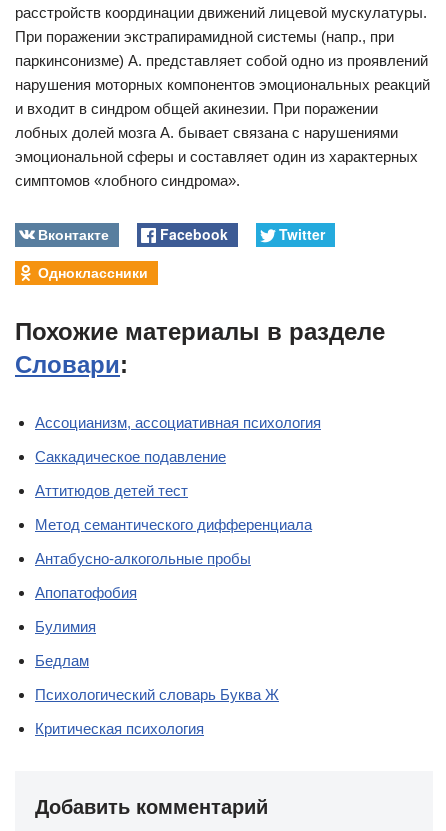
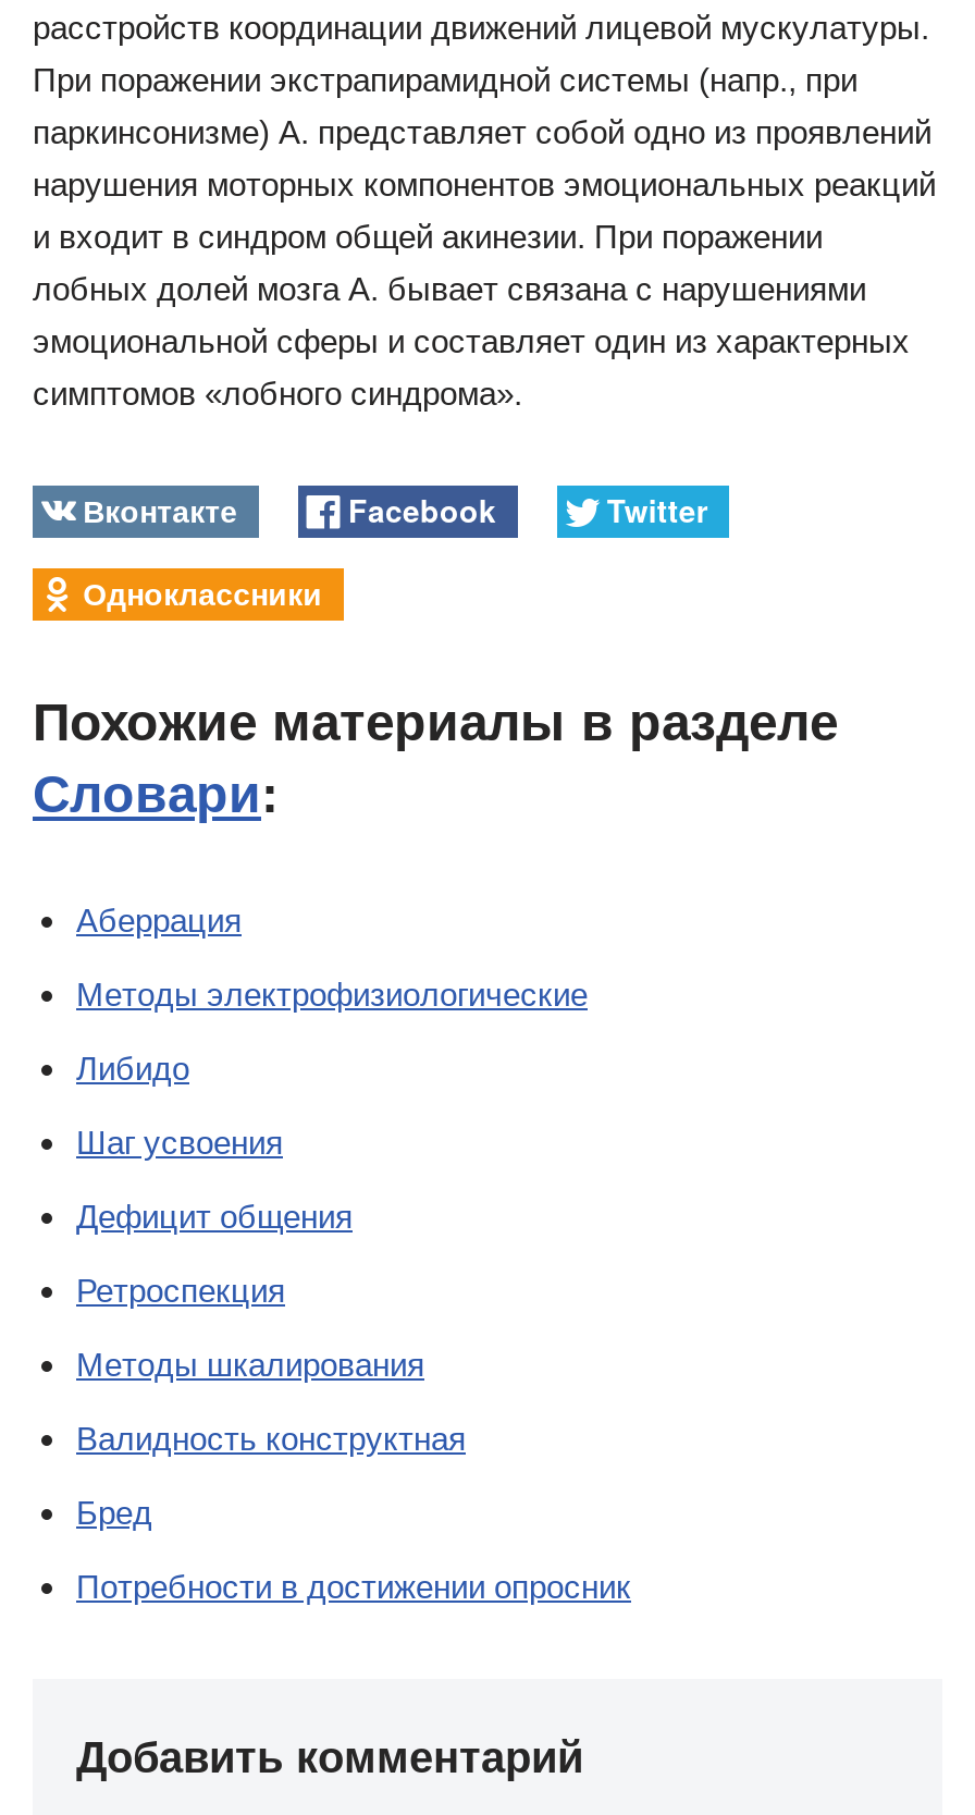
- Ассоцианизм, ассоциативная психология
+ Аберрация

- Саккадическое подавление
+ Методы электрофизиологические

- Аттитюдов детей тест
+ Либидо

- Метод семантического дифференциала
+ Шаг усвоения

- Антабусно-алкогольные пробы
+ Дефицит общения

- Апопатофобия
+ Ретроспекция

- Булимия
+ Методы шкалирования

- Бедлам
+ Валидность конструктная

- Психологический словарь Буква Ж
+ Бред

- Критическая психология
+ Потребности в достижении опросник
